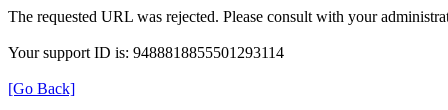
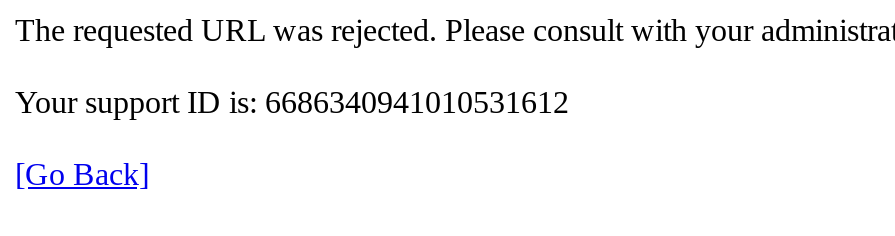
- Your support ID is: 9488818855501293114
+ Your support ID is: 6686340941010531612
